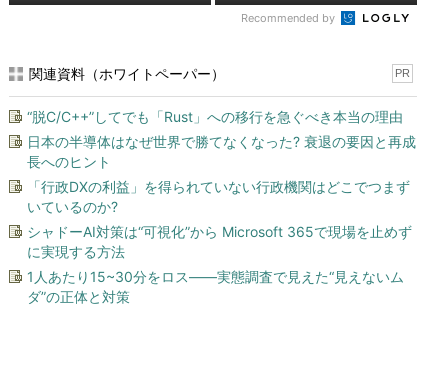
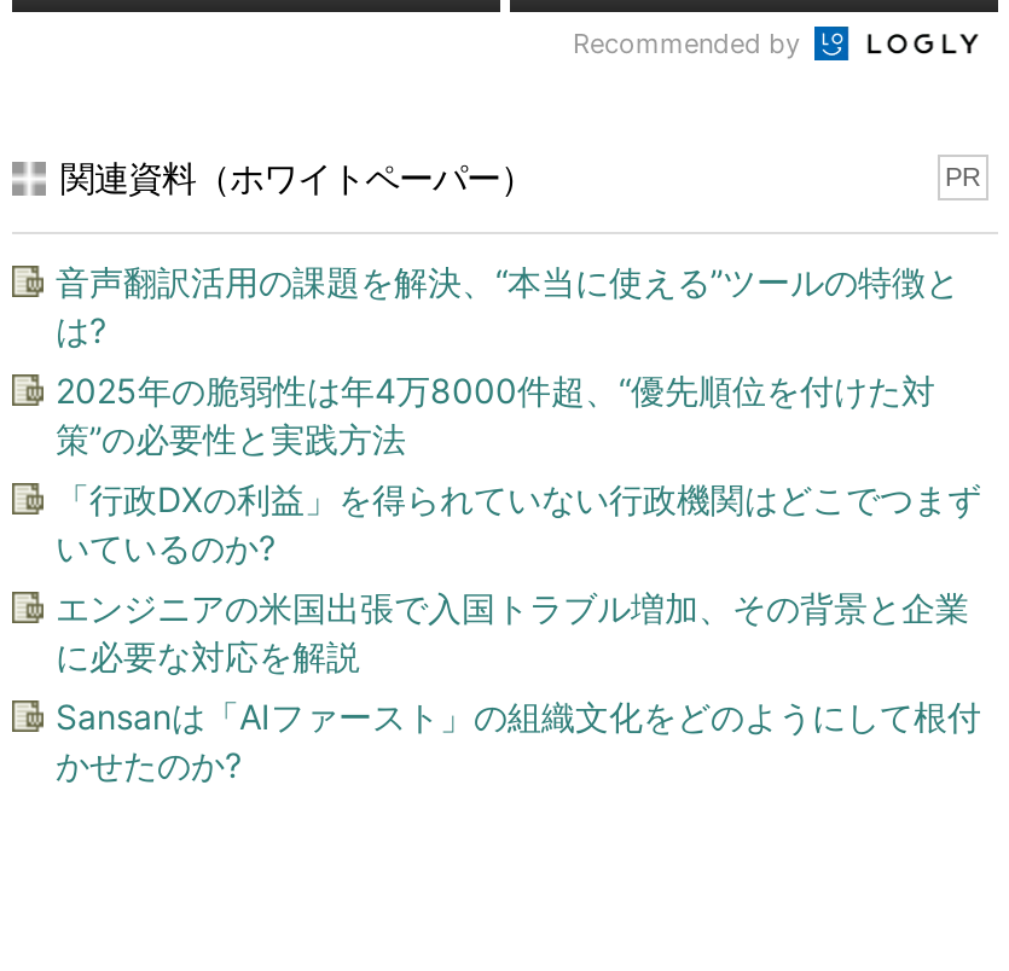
- “脱C/C++”してでも「Rust」への移行を急ぐべき本当の理由
+ 音声翻訳活用の課題を解決、“本当に使える”ツールの特徴と
+ は?

- 日本の半導体はなぜ世界で勝てなくなった? 衰退の要因と再成
- 長へのヒント
+ 2025年の脆弱性は年4万8000件超、“優先順位を付けた対
+ 策”の必要性と実践方法

- シャドーAI対策は“可視化”から Microsoft 365で現場を止めず
- に実現する方法
+ エンジニアの米国出張で入国トラブル増加、その背景と企業
+ に必要な対応を解説

- 1人あたり15~30分をロス――実態調査で見えた“見えないム
- ダ”の正体と対策
+ Sansanは「AIファースト」の組織文化をどのようにして根付
+ かせたのか?
